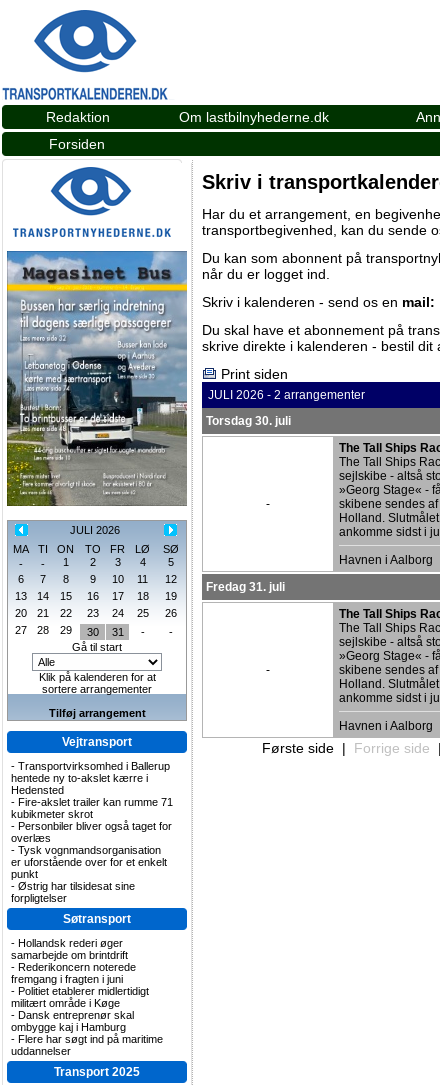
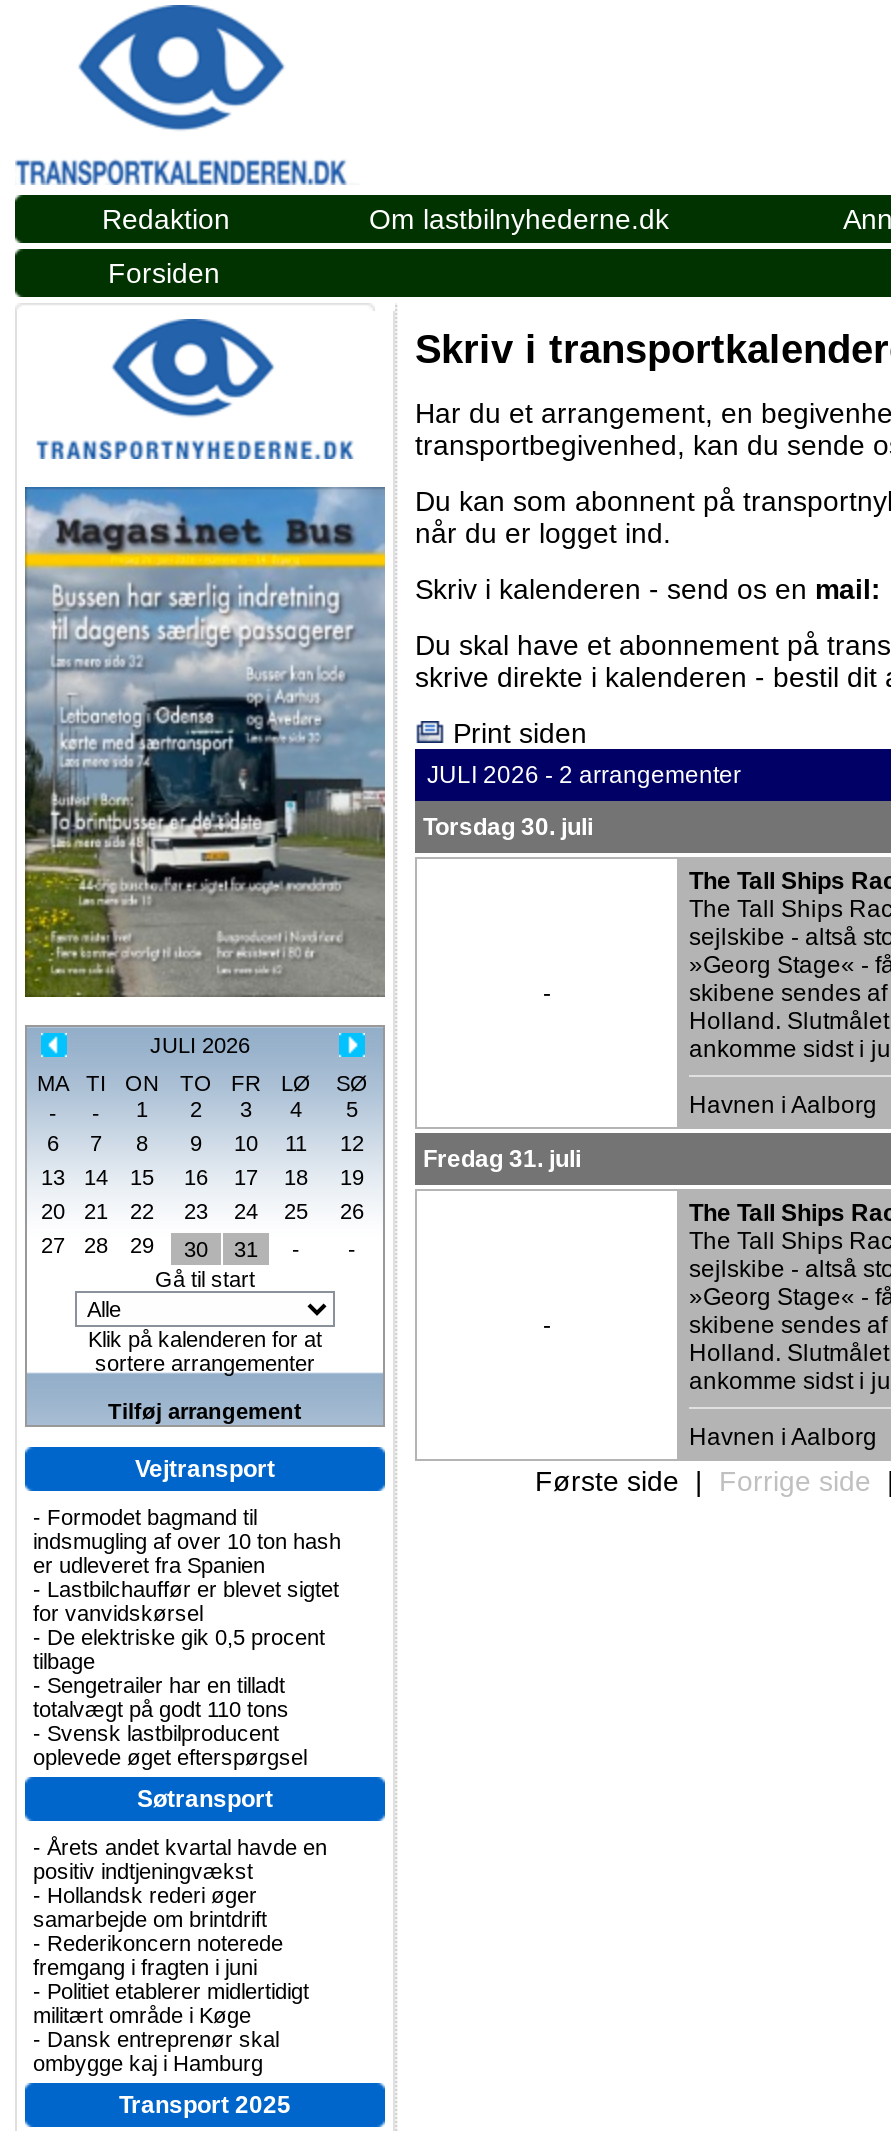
- - Transportvirksomhed i Ballerup
- hentede ny to-akslet kærre i
- Hedensted
- - Fire-akslet trailer kan rumme 71
- kubikmeter skrot
- - Personbiler bliver også taget for
- overlæs
- - Tysk vognmandsorganisation
- er uforstående over for et enkelt
- punkt
- - Østrig har tilsidesat sine
- forpligtelser
+ - Formodet bagmand til
+ indsmugling af over 10 ton hash
+ er udleveret fra Spanien
+ - Lastbilchauffør er blevet sigtet
+ for vanvidskørsel
+ - De elektriske gik 0,5 procent
+ tilbage
+ - Sengetrailer har en tilladt
+ totalvægt på godt 110 tons
+ - Svensk lastbilproducent
+ oplevede øget efterspørgsel

+ - Årets andet kvartal havde en
+ positiv indtjeningvækst

- - Flere har søgt ind på maritime
- uddannelser
